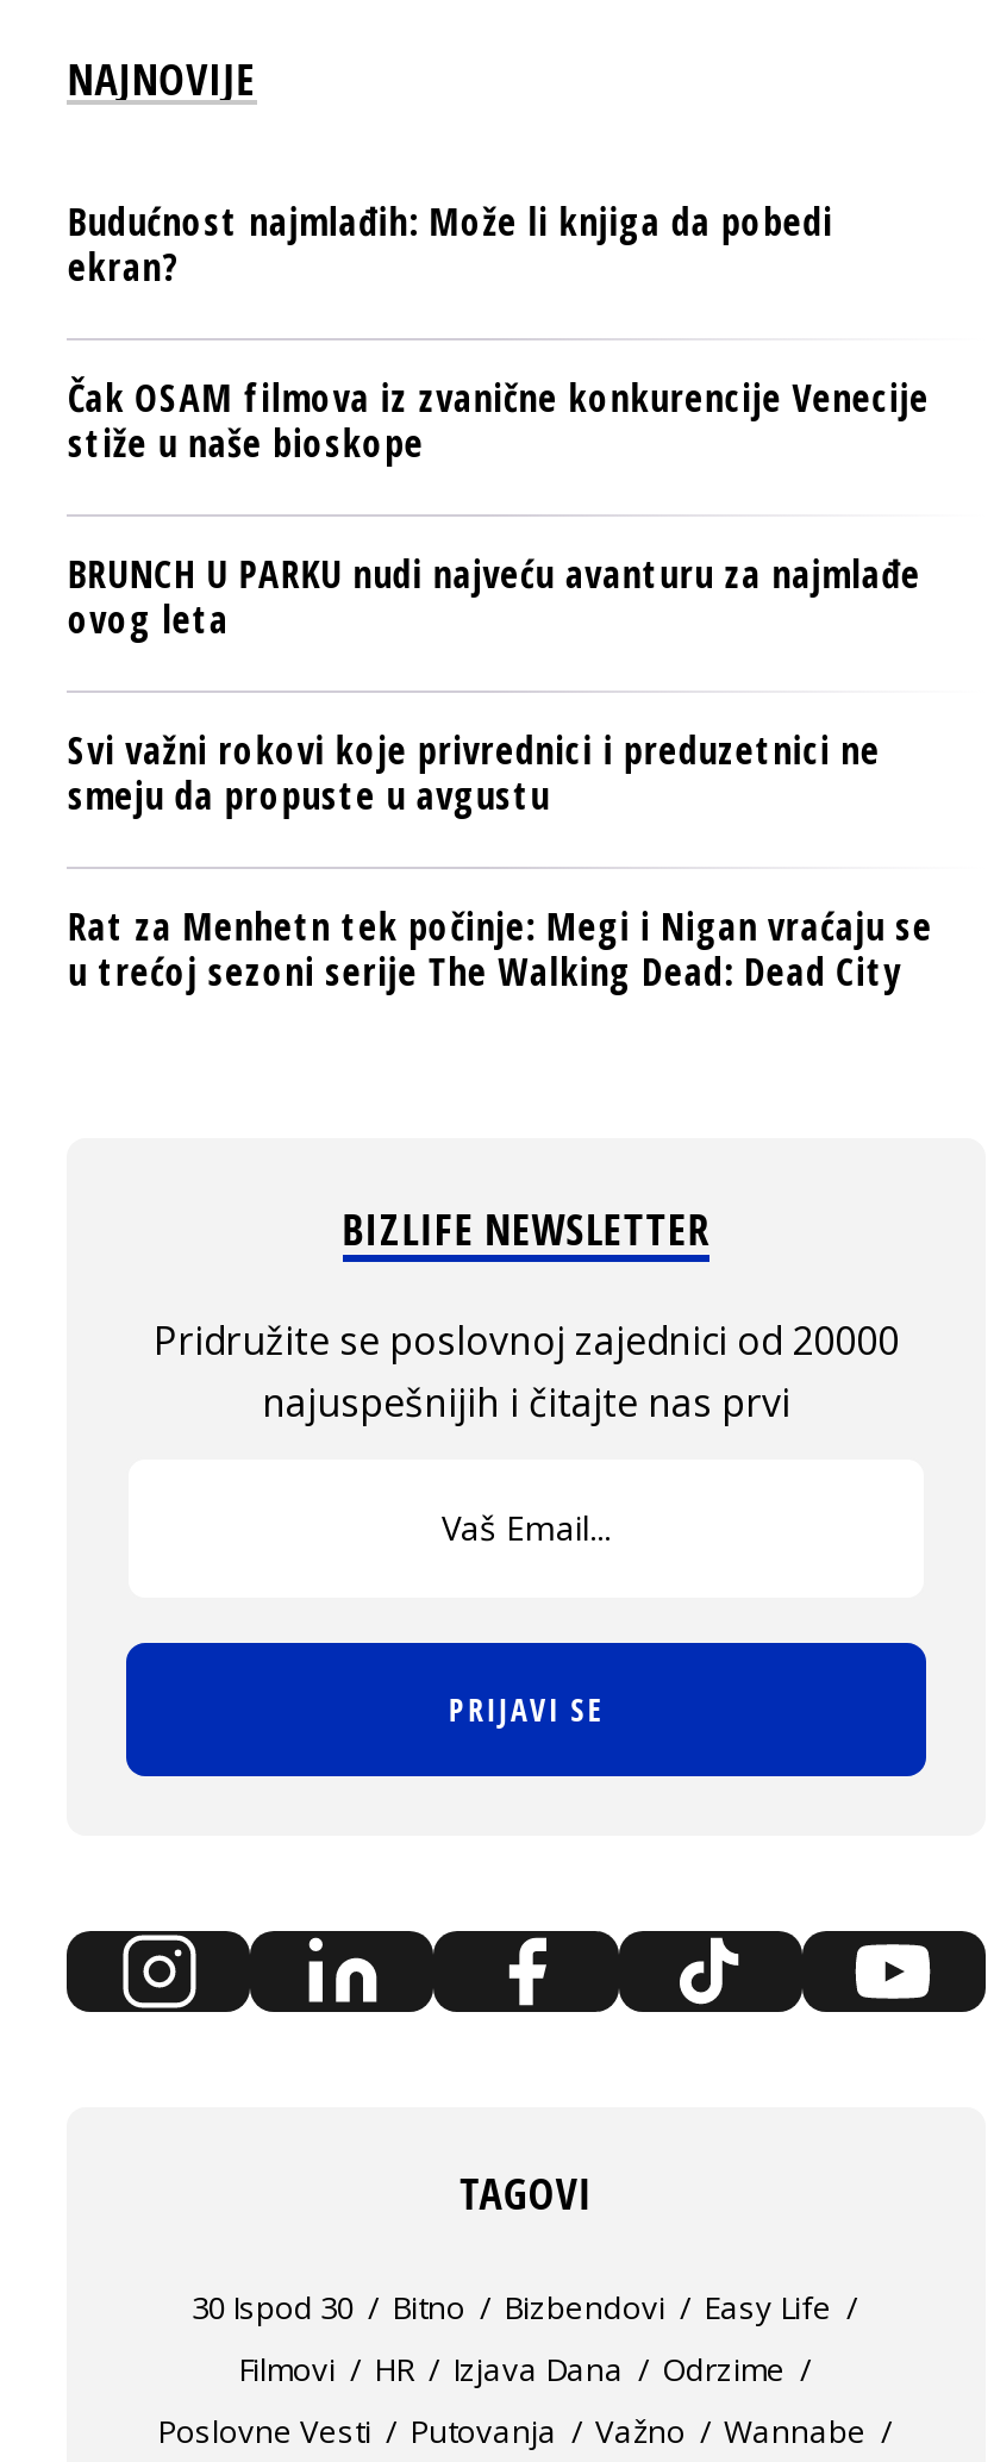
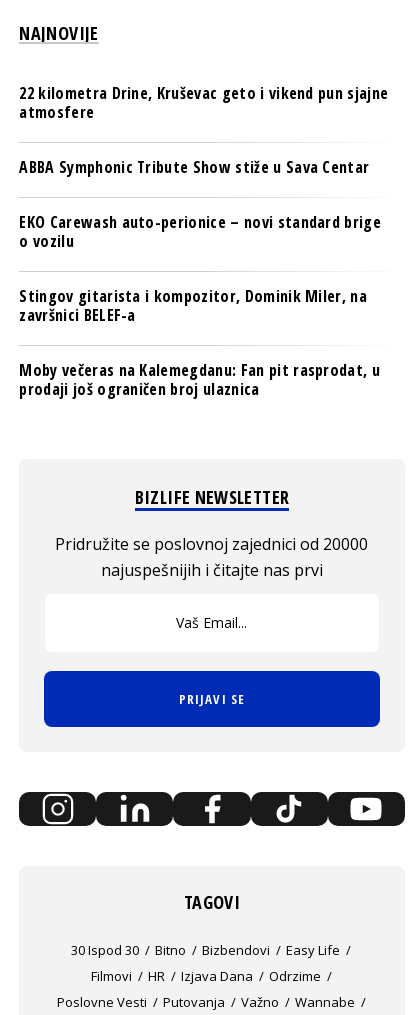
- Budućnost najmlađih: Može li knjiga da pobedi
- ekran?
+ 22 kilometra Drine, Kruševac geto i vikend pun sjajne
+ atmosfere

- Čak OSAM filmova iz zvanične konkurencije Venecije
- stiže u naše bioskope
+ ABBA Symphonic Tribute Show stiže u Sava Centar

- BRUNCH U PARKU nudi najveću avanturu za najmlađe
- ovog leta
+ EKO Carewash auto-perionice – novi standard brige
+ o vozilu

- Svi važni rokovi koje privrednici i preduzetnici ne
- smeju da propuste u avgustu
+ Stingov gitarista i kompozitor, Dominik Miler, na
+ završnici BELEF-a

- Rat za Menhetn tek počinje: Megi i Nigan vraćaju se
- u trećoj sezoni serije The Walking Dead: Dead City
+ Moby večeras na Kalemegdanu: Fan pit rasprodat, u
+ prodaji još ograničen broj ulaznica
